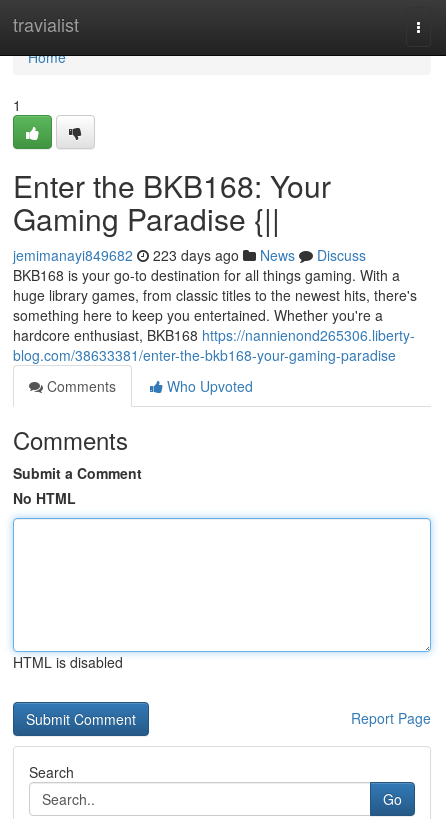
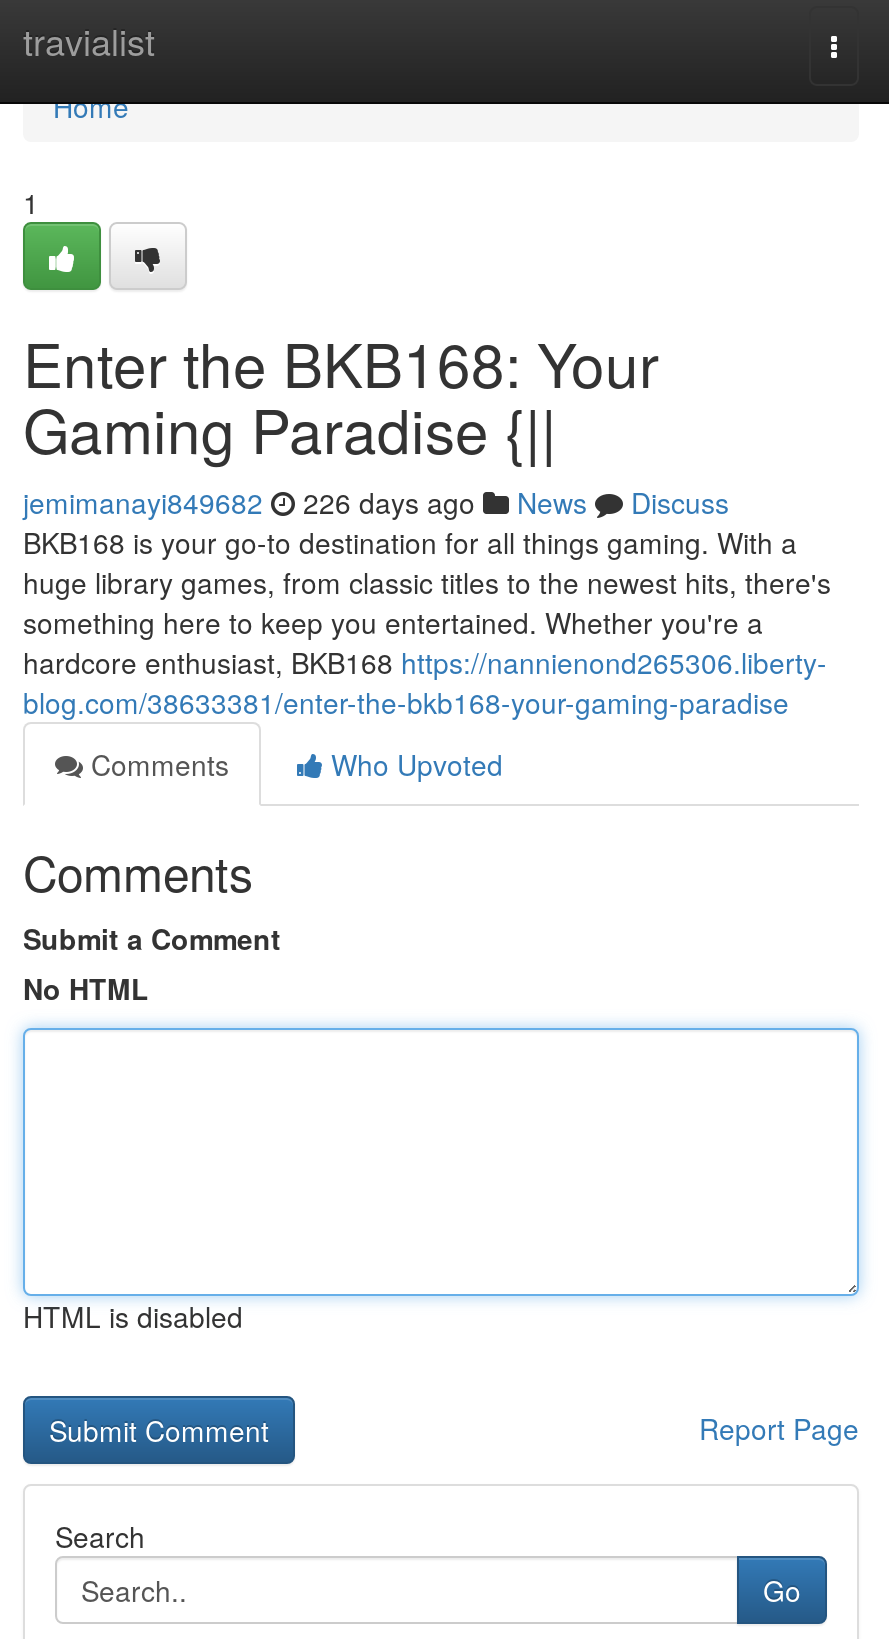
- jemimanayi849682 223 days ago News Discuss
+ jemimanayi849682 226 days ago News Discuss
